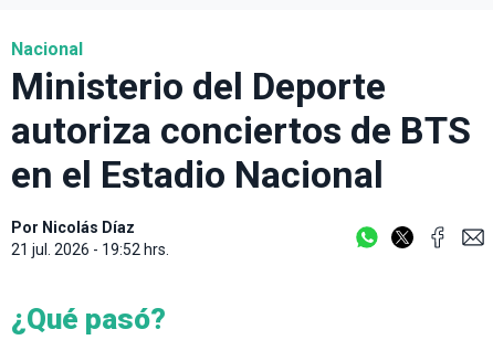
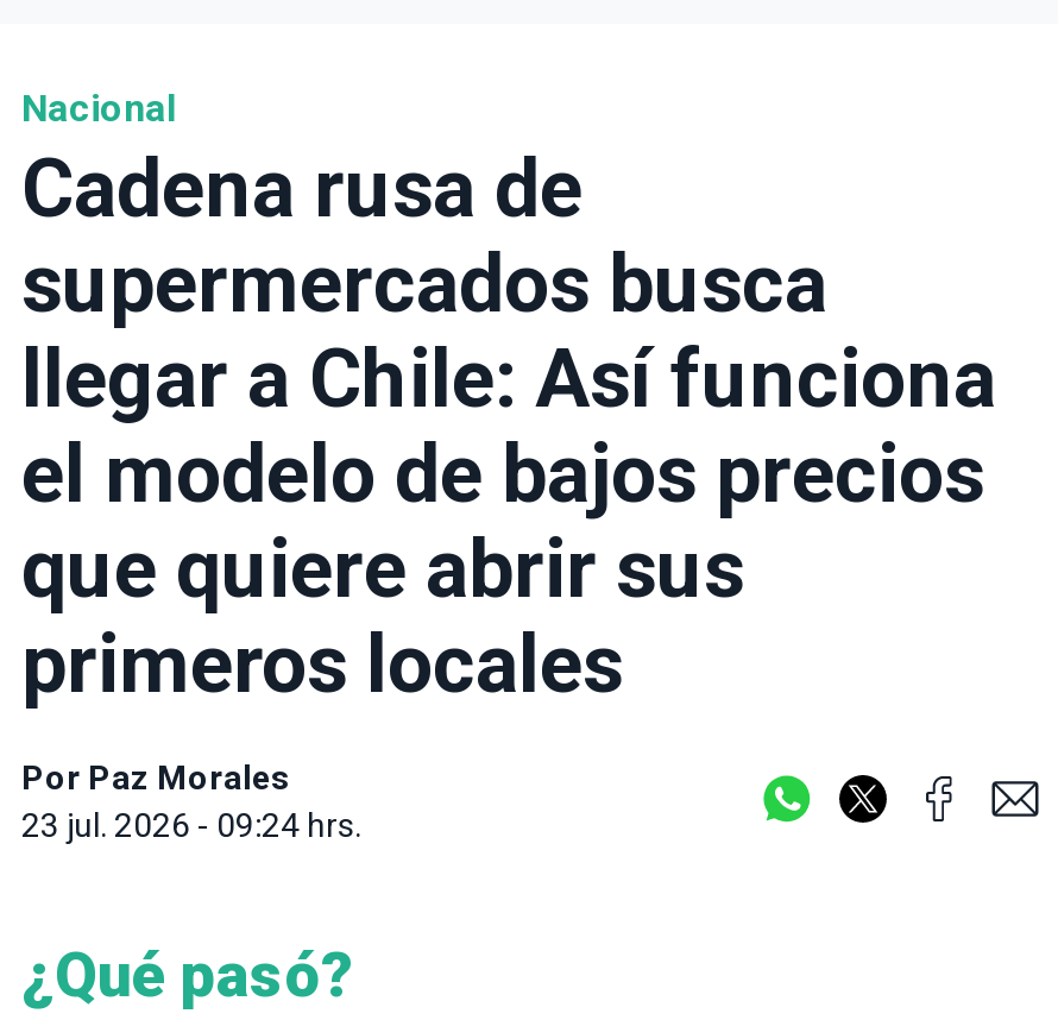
- Ministerio del Deporte
- autoriza conciertos de BTS
- en el Estadio Nacional
+ Cadena rusa de
+ supermercados busca
+ llegar a Chile: Así funciona
+ el modelo de bajos precios
+ que quiere abrir sus
+ primeros locales

- Por Nicolás Díaz
- 21 jul. 2026 - 19:52 hrs.
+ Por Paz Morales
+ 23 jul. 2026 - 09:24 hrs.
